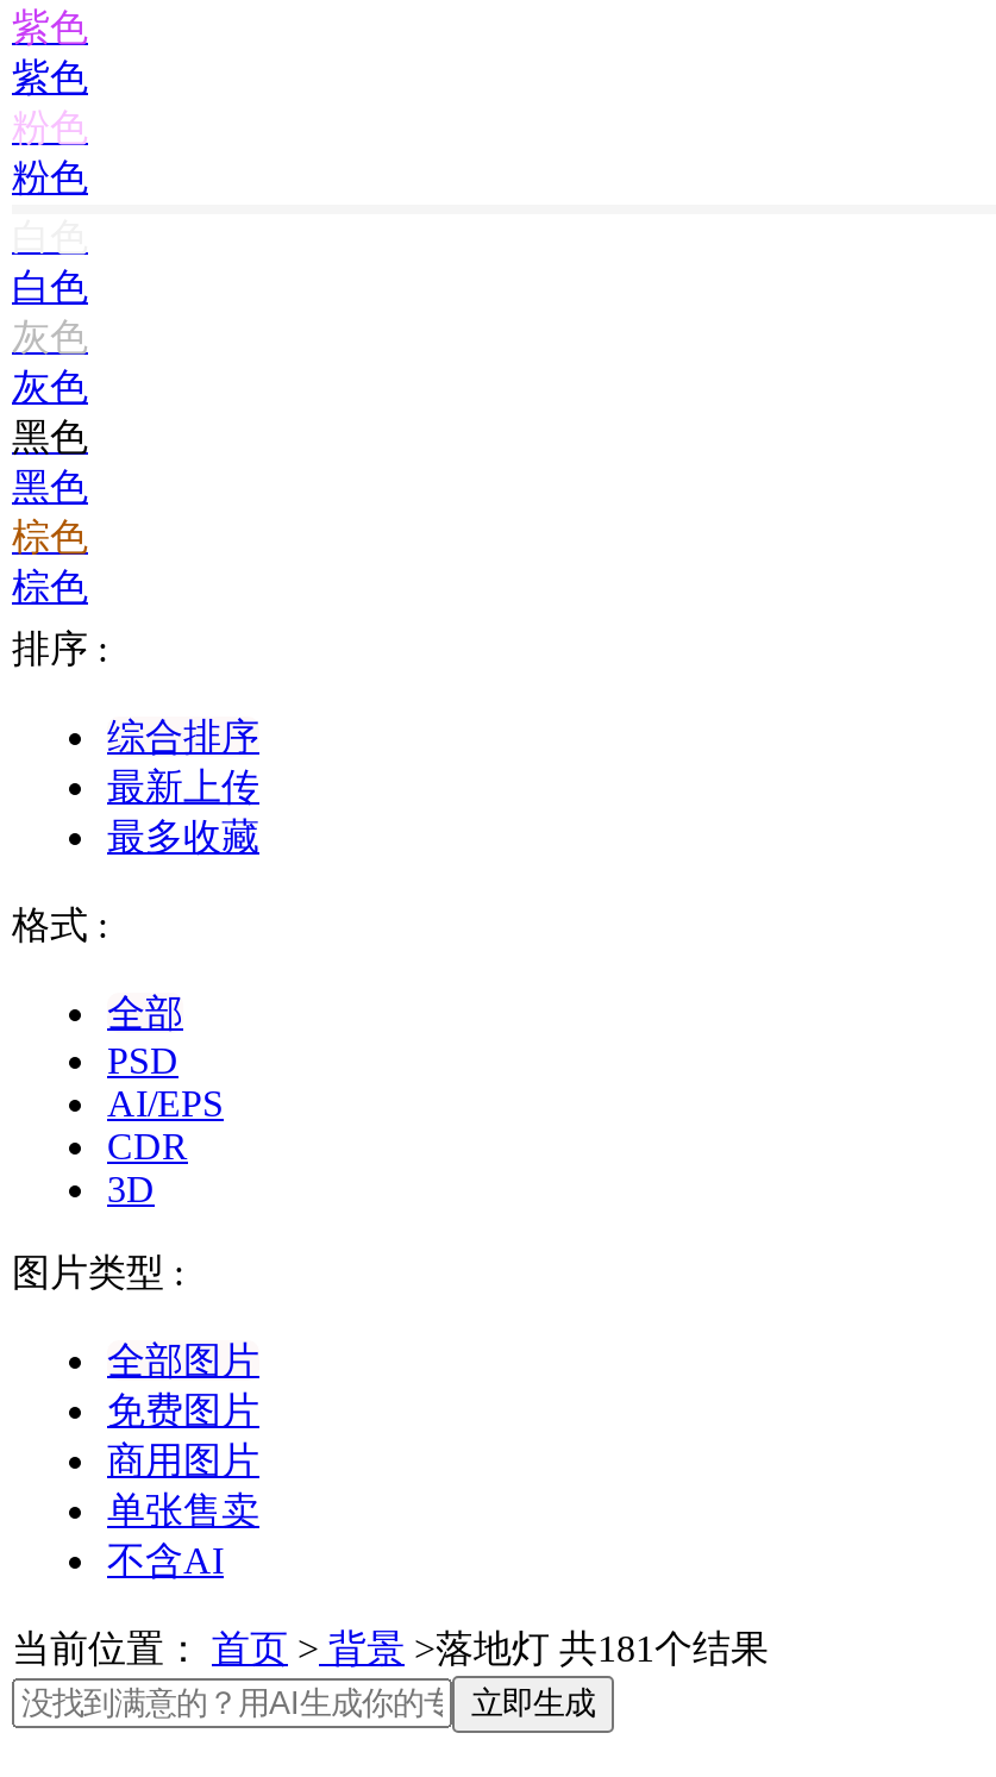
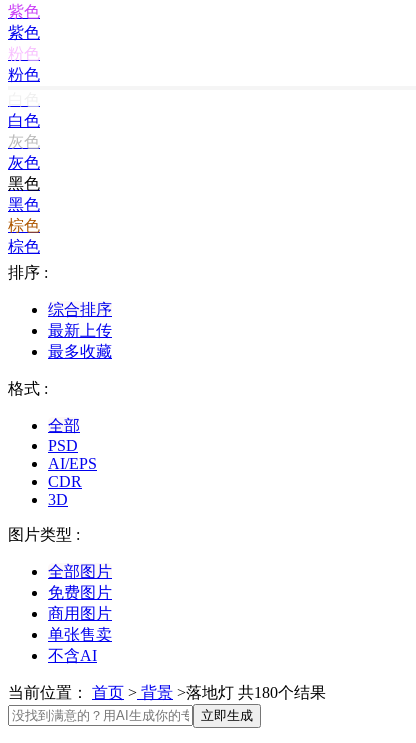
- 当前位置：首页>背景>落地灯 共181个结果
+ 当前位置：首页>背景>落地灯 共180个结果
